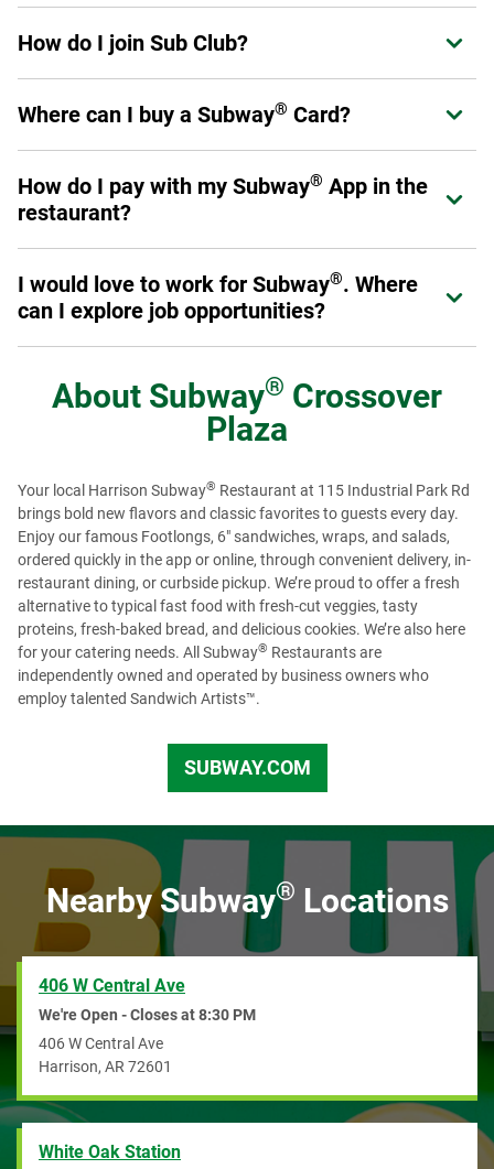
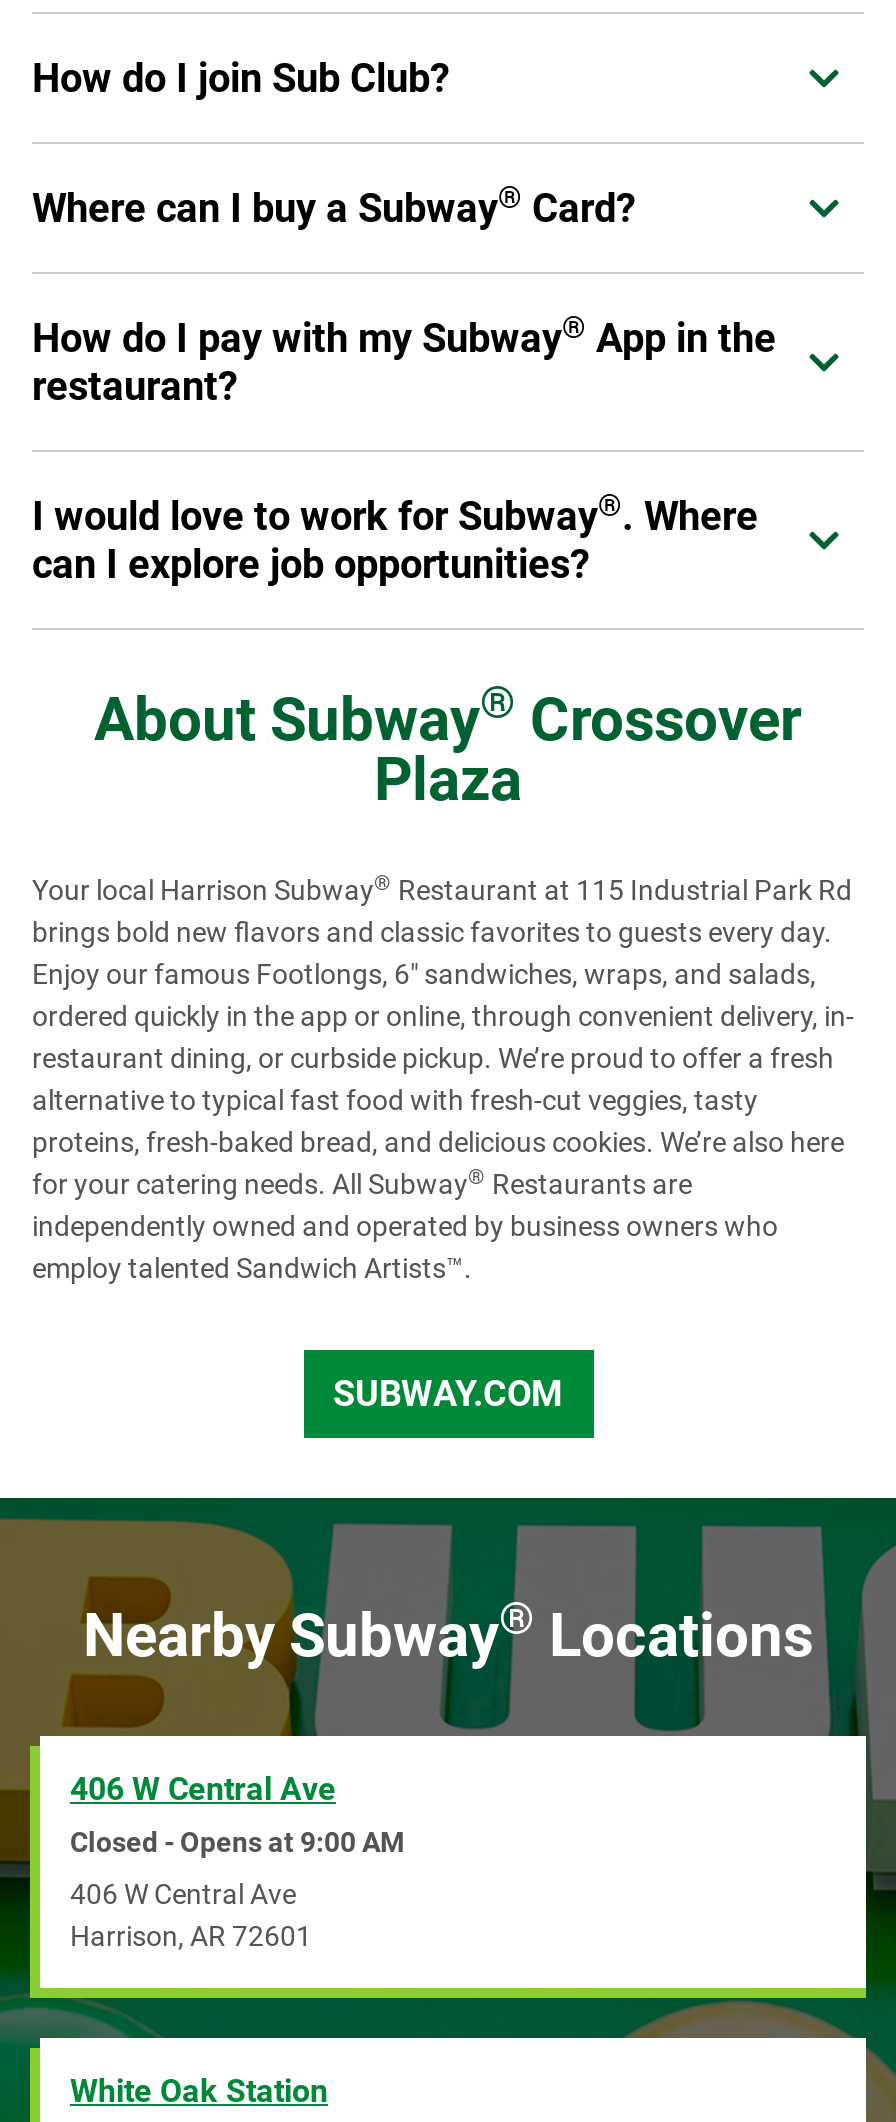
- We're Open - Closes at 8:30 PM
+ Closed - Opens at 9:00 AM
